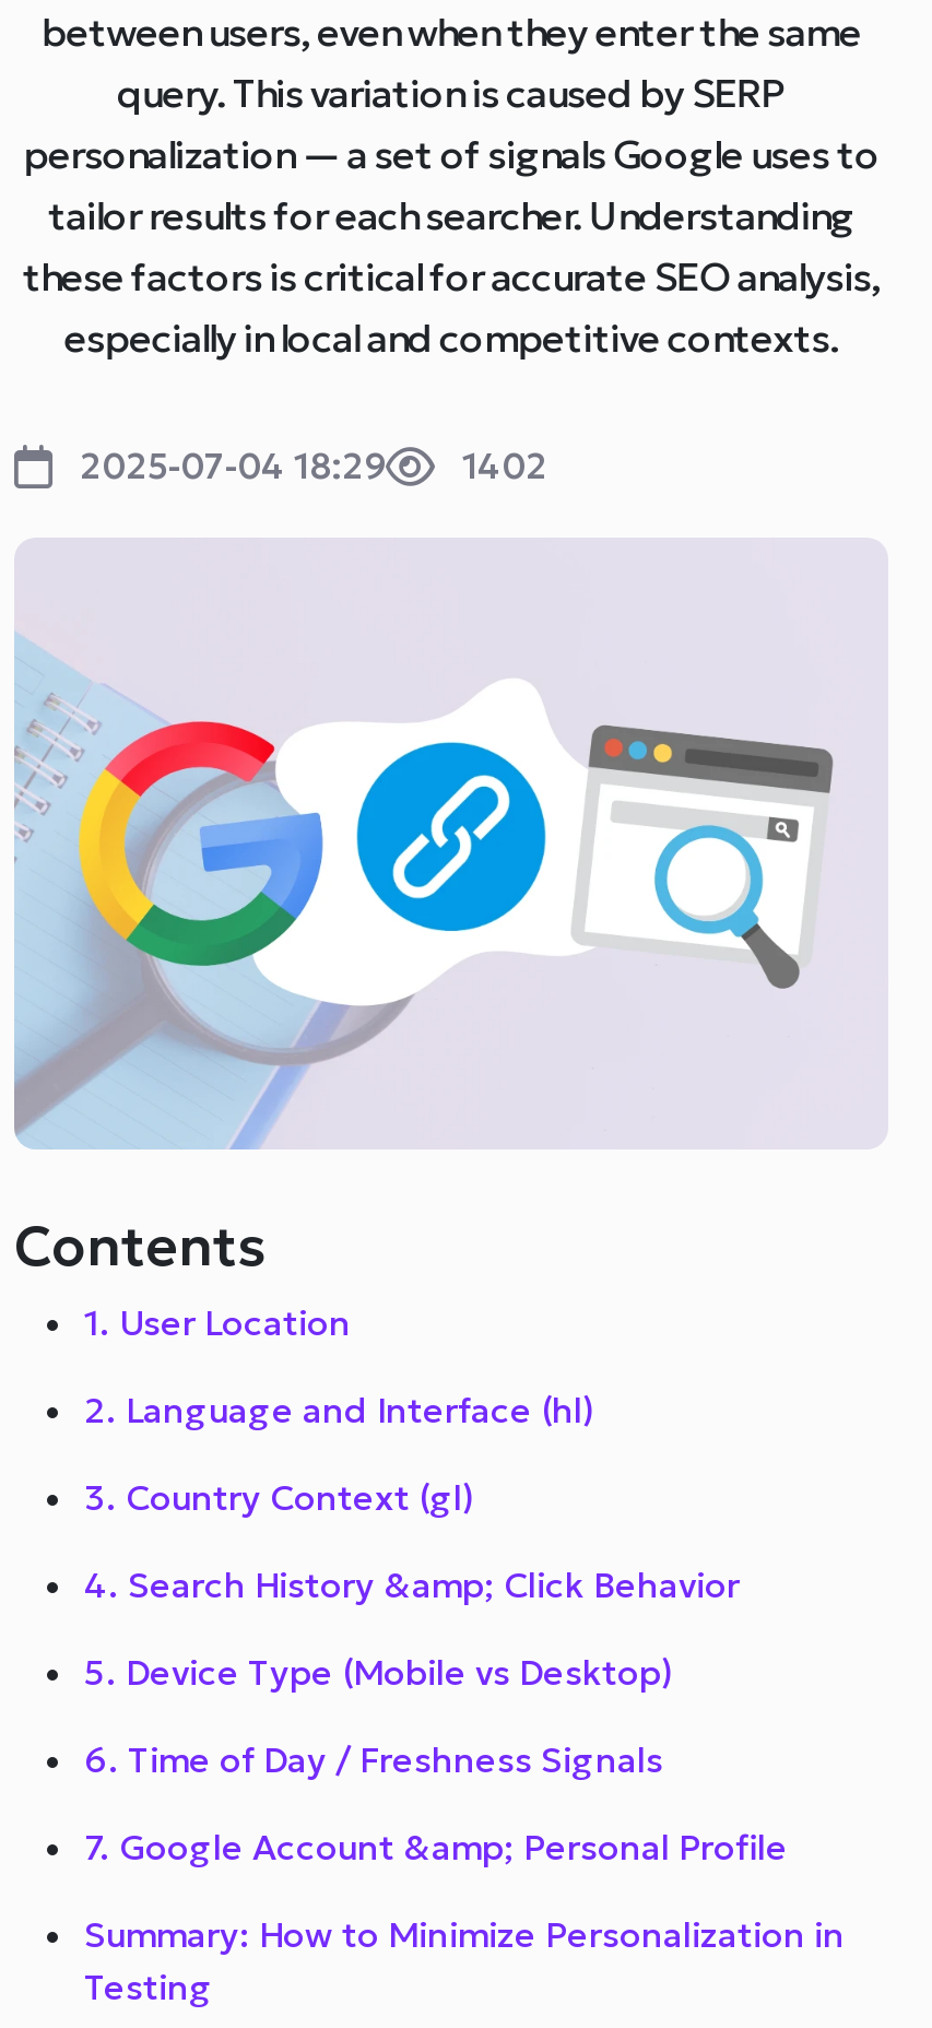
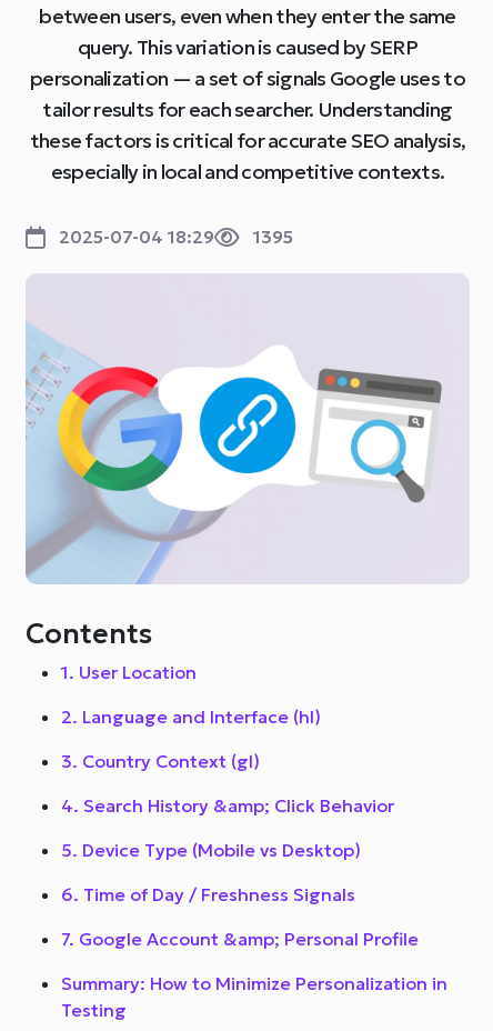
- 2025-07-04 18:29 1402
+ 2025-07-04 18:29 1395
